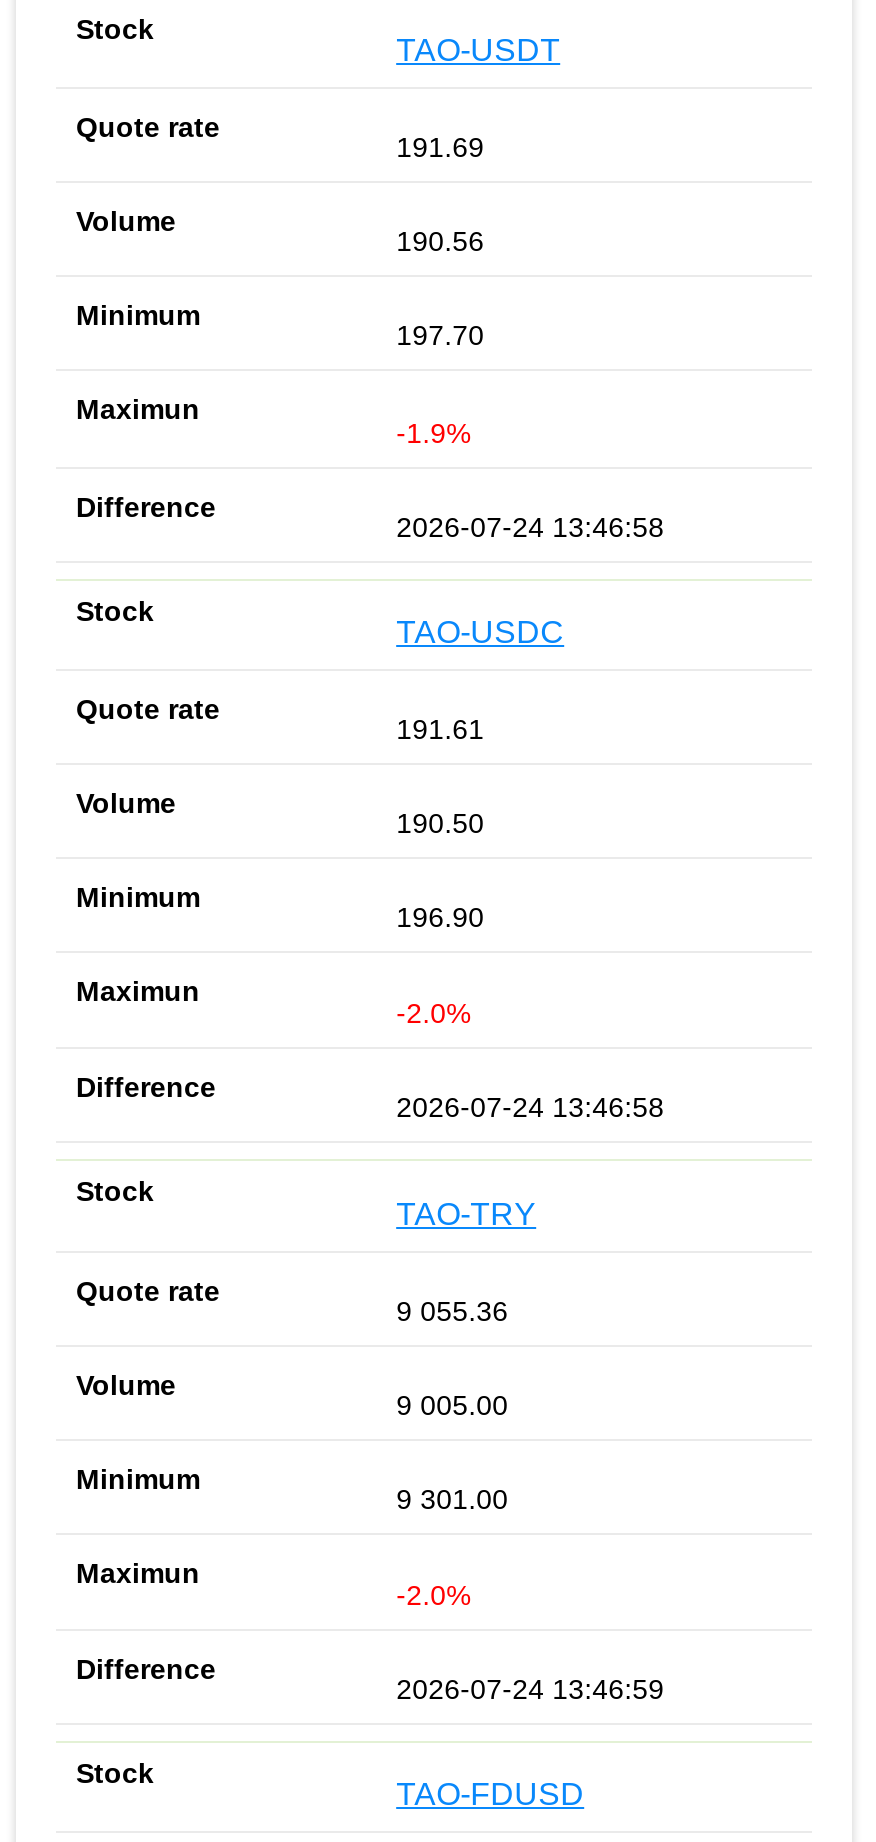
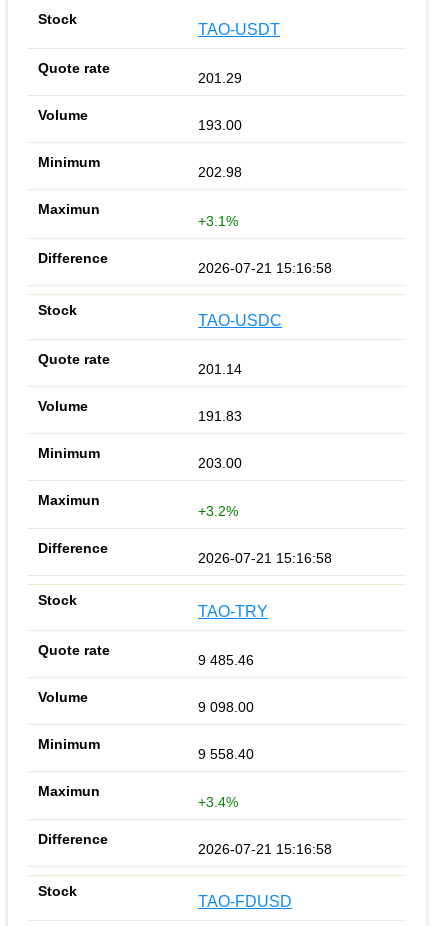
- 191.69
+ 201.29

- 190.56
+ 193.00

- 197.70
+ 202.98

- -1.9%
+ +3.1%

- 2026-07-24 13:46:58
+ 2026-07-21 15:16:58

- 191.61
+ 201.14

- 190.50
+ 191.83

- 196.90
+ 203.00

- -2.0%
+ +3.2%

- 2026-07-24 13:46:58
+ 2026-07-21 15:16:58

- 9 055.36
+ 9 485.46

- 9 005.00
+ 9 098.00

- 9 301.00
+ 9 558.40

- -2.0%
+ +3.4%

- 2026-07-24 13:46:59
+ 2026-07-21 15:16:58
